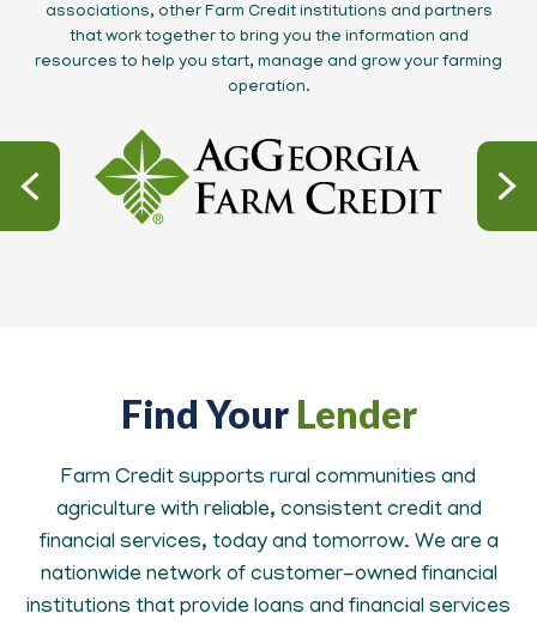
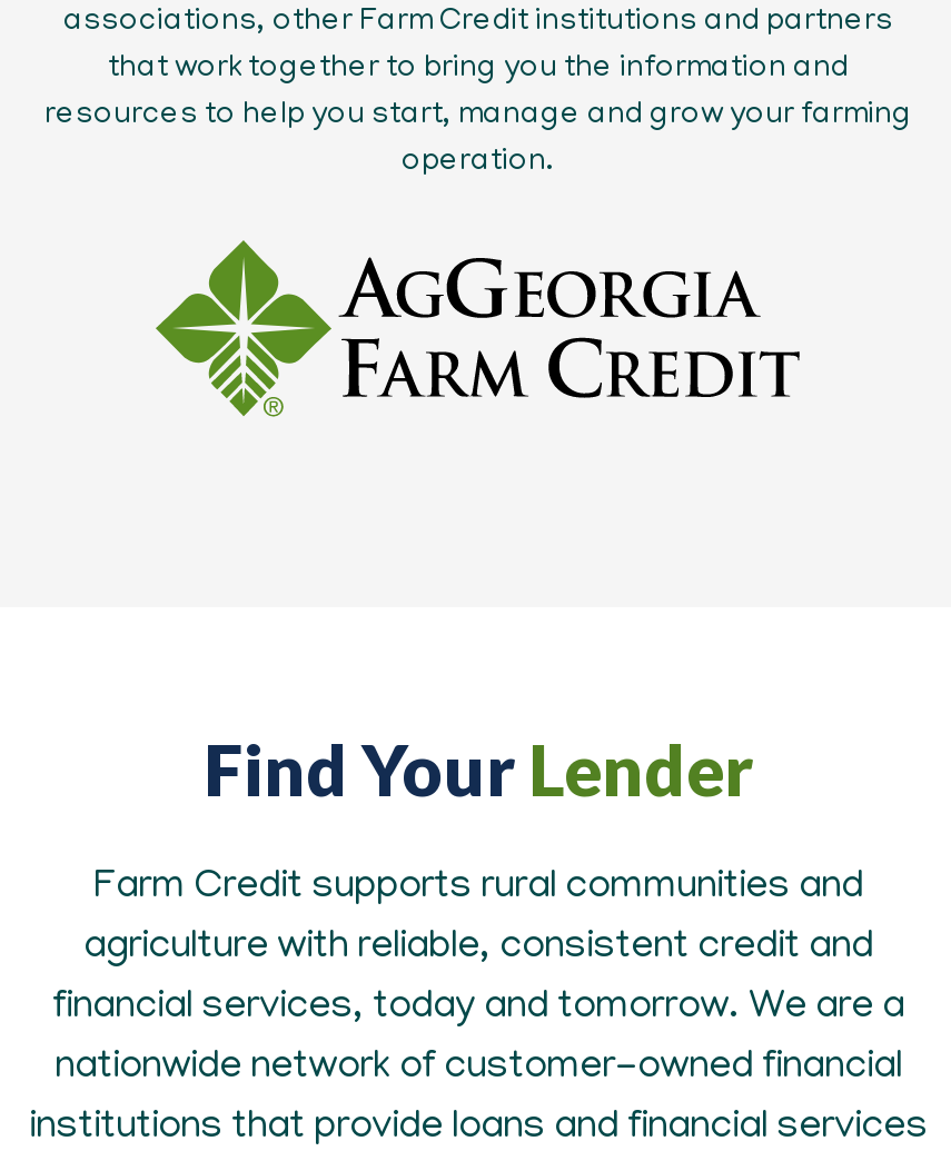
- [image]

- [image]
